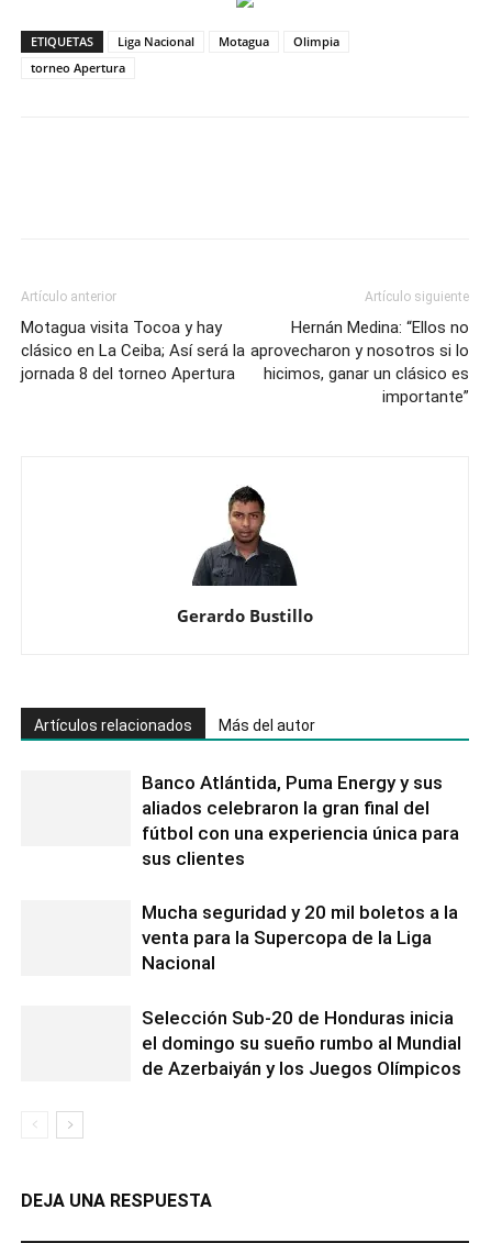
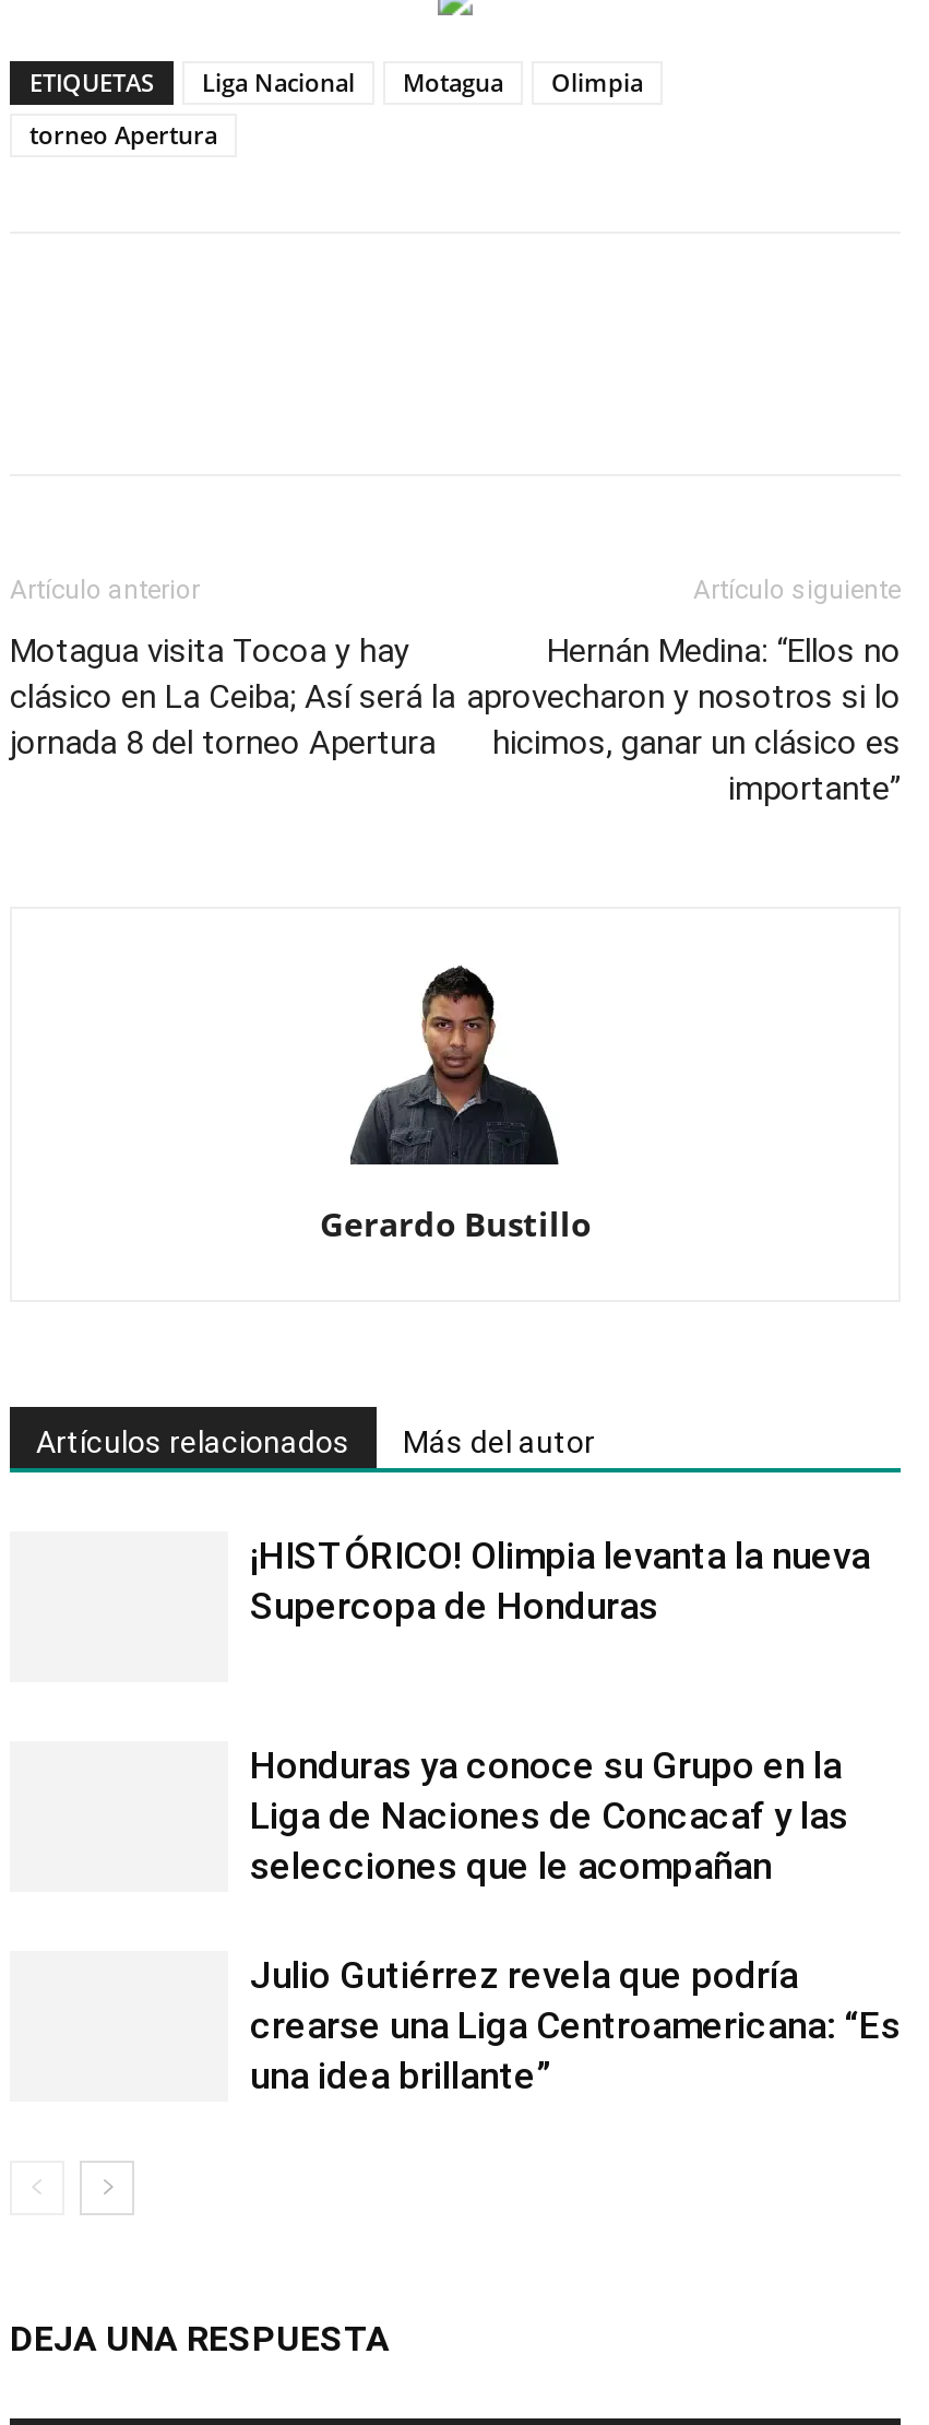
- Banco Atlántida, Puma Energy y sus
- aliados celebraron la gran final del
- fútbol con una experiencia única para
- sus clientes
+ ¡HISTÓRICO! Olimpia levanta la nueva
+ Supercopa de Honduras

- Mucha seguridad y 20 mil boletos a la
- venta para la Supercopa de la Liga
- Nacional
+ Honduras ya conoce su Grupo en la
+ Liga de Naciones de Concacaf y las
+ selecciones que le acompañan

- Selección Sub-20 de Honduras inicia
- el domingo su sueño rumbo al Mundial
- de Azerbaiyán y los Juegos Olímpicos
+ Julio Gutiérrez revela que podría
+ crearse una Liga Centroamericana: “Es
+ una idea brillante”
